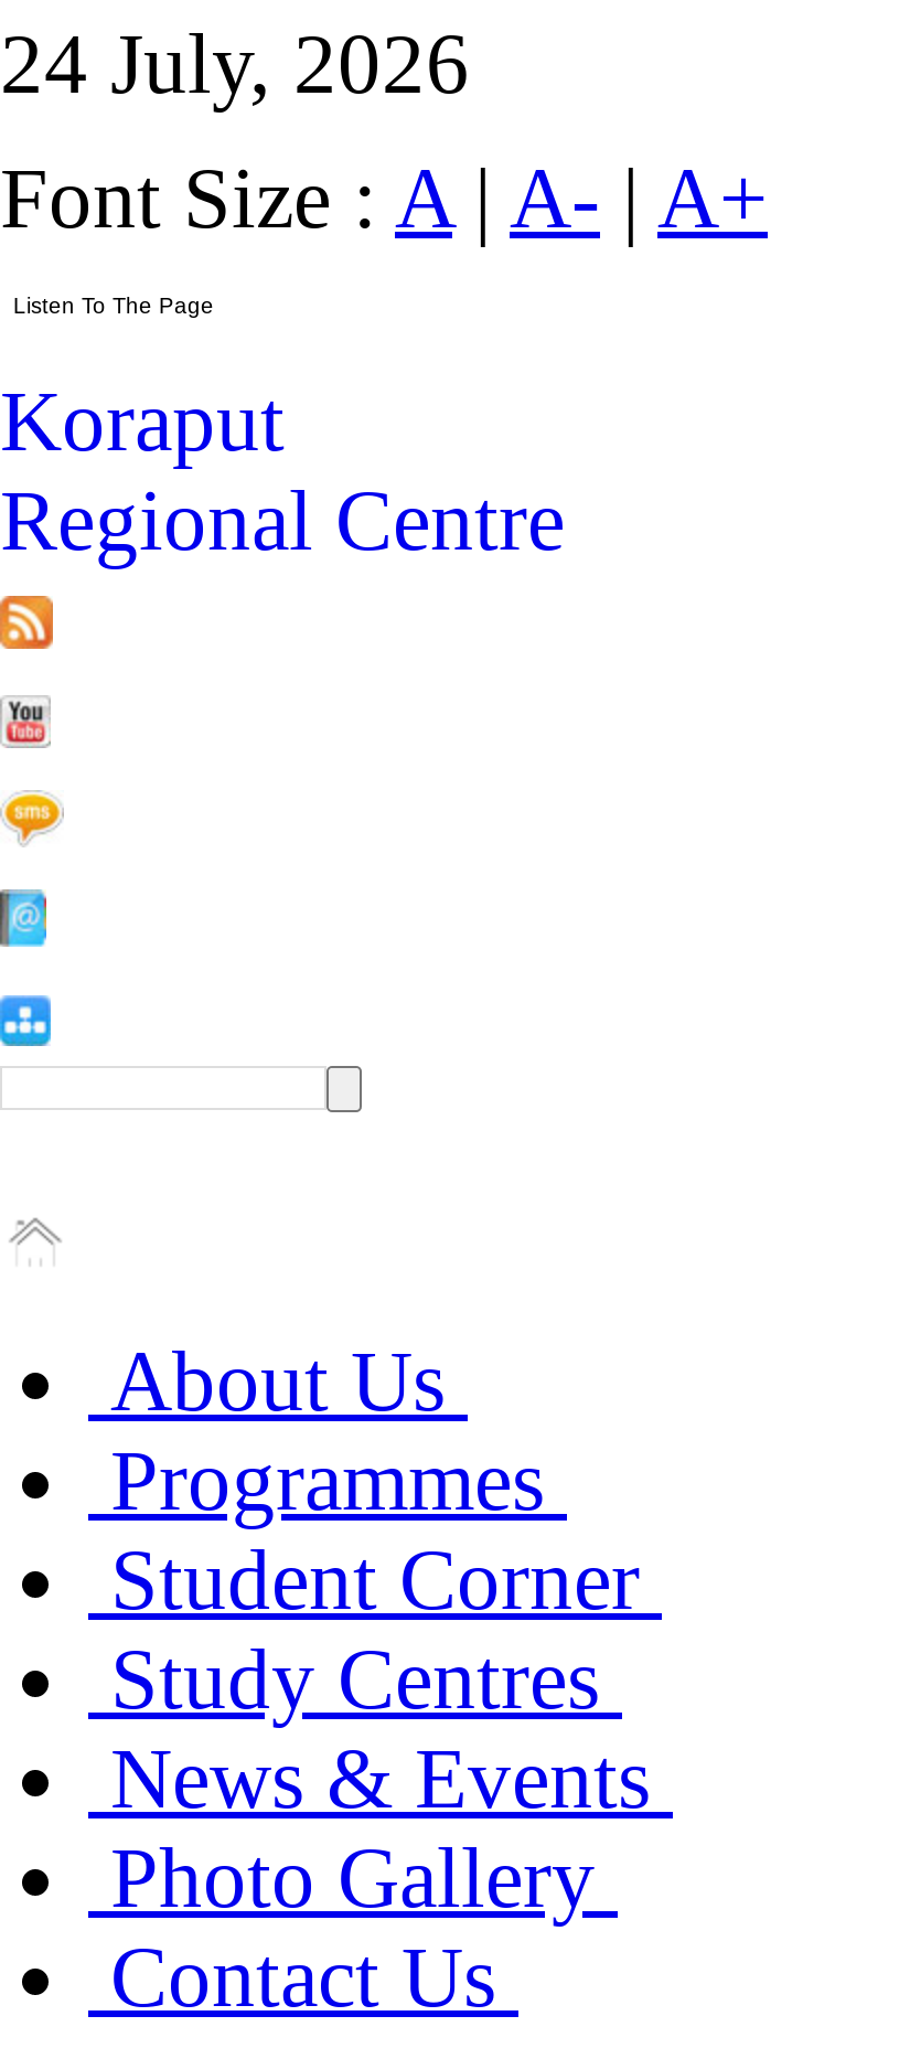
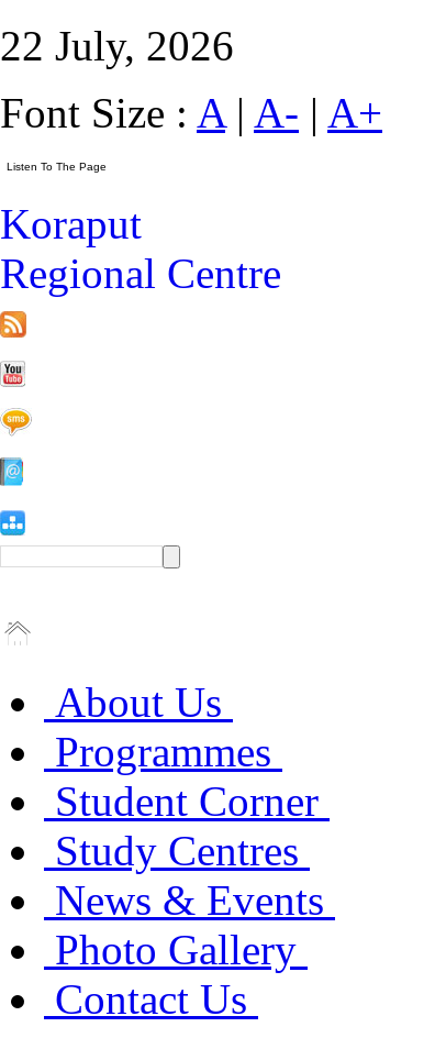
- 24 July, 2026
+ 22 July, 2026
